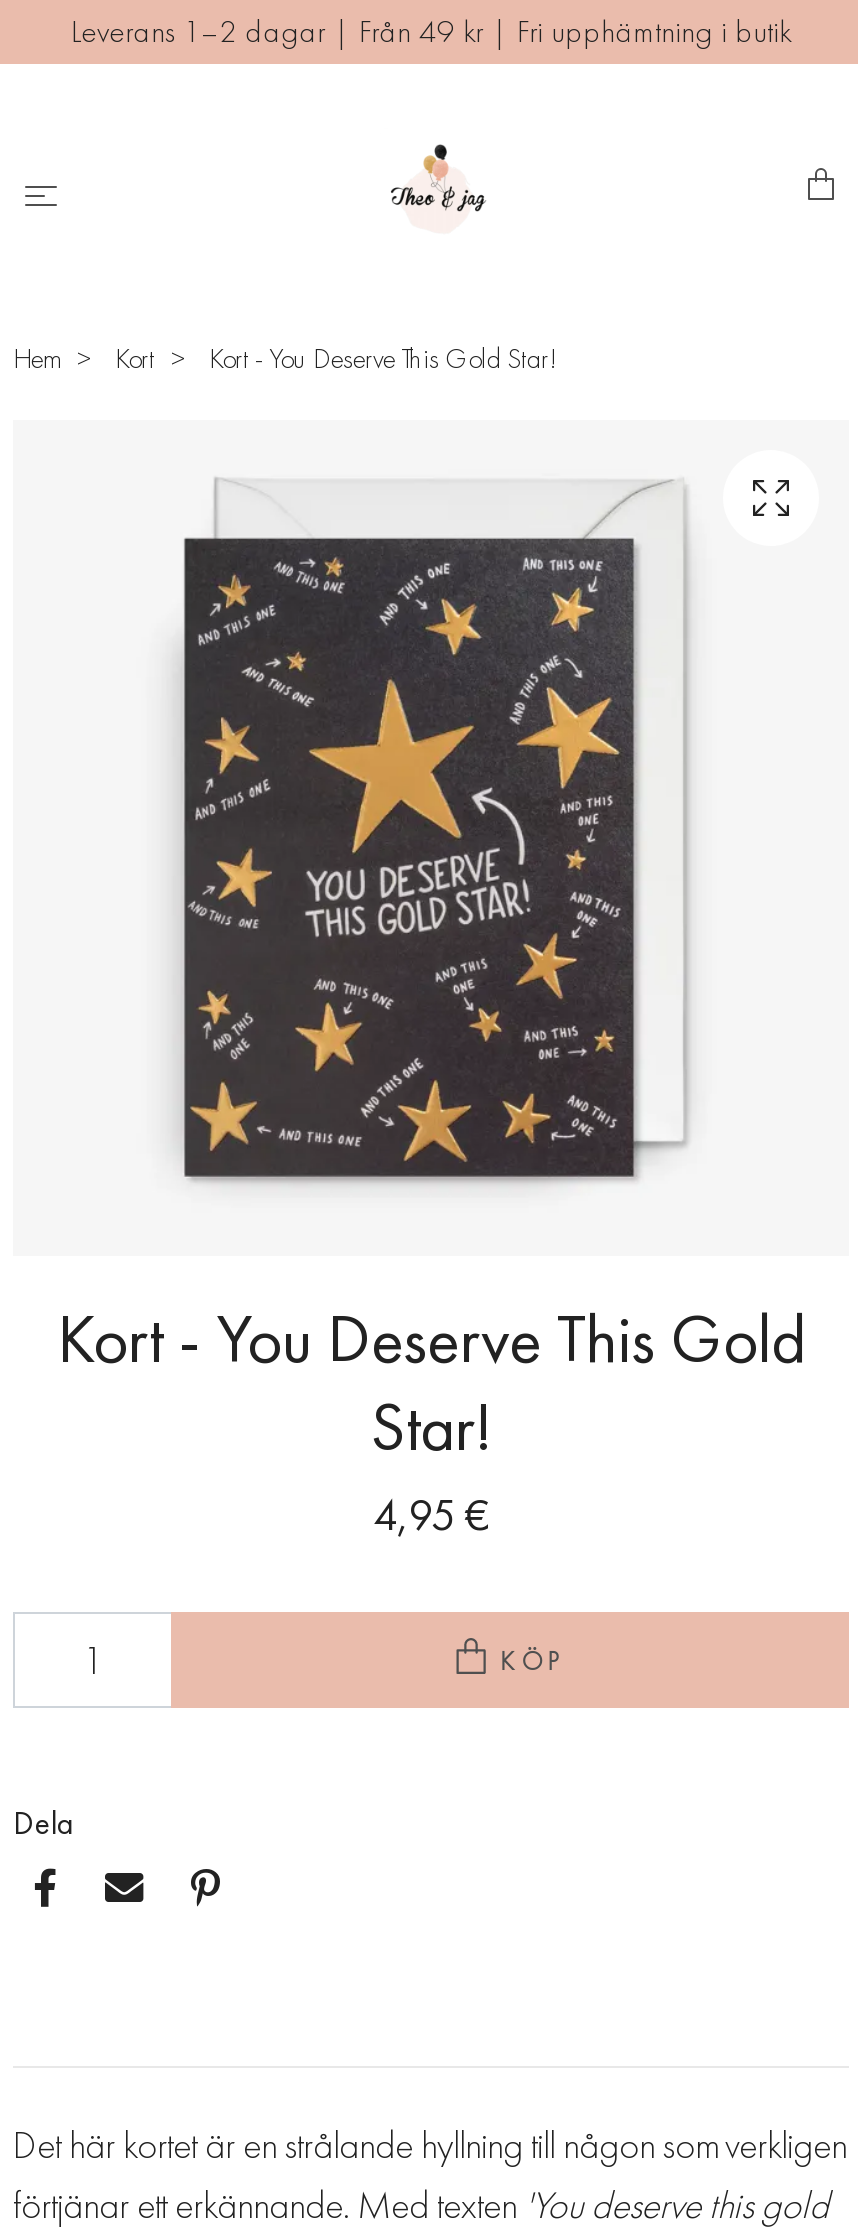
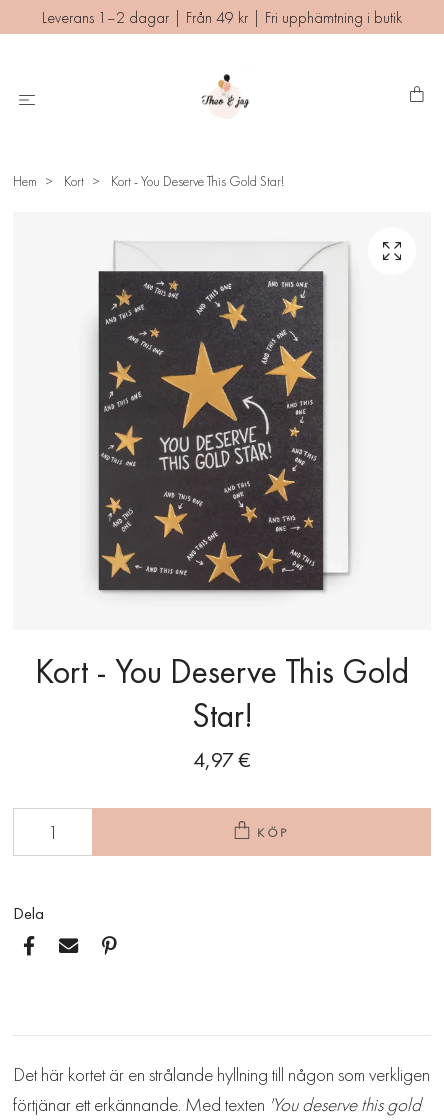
- 4,95 €
+ 4,97 €
